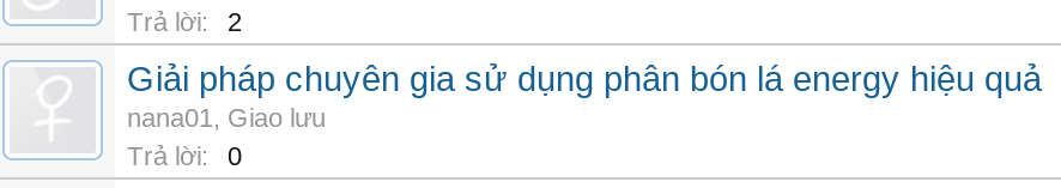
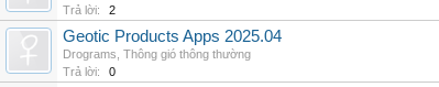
- Giải pháp chuyên gia sử dụng phân bón lá energy hiệu quả
- nana01, Giao lưu
+ Geotic Products Apps 2025.04
+ Drograms, Thông gió thông thường
